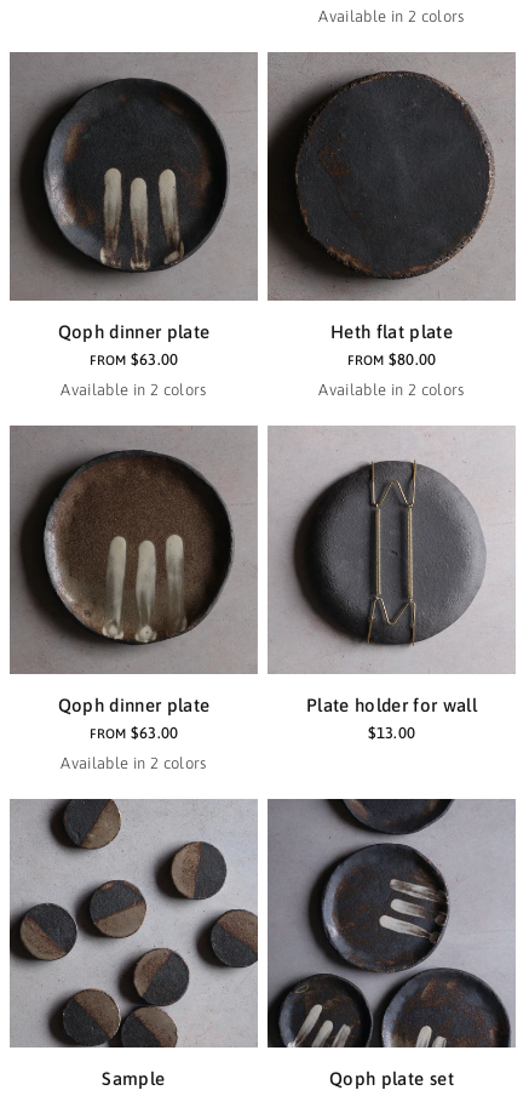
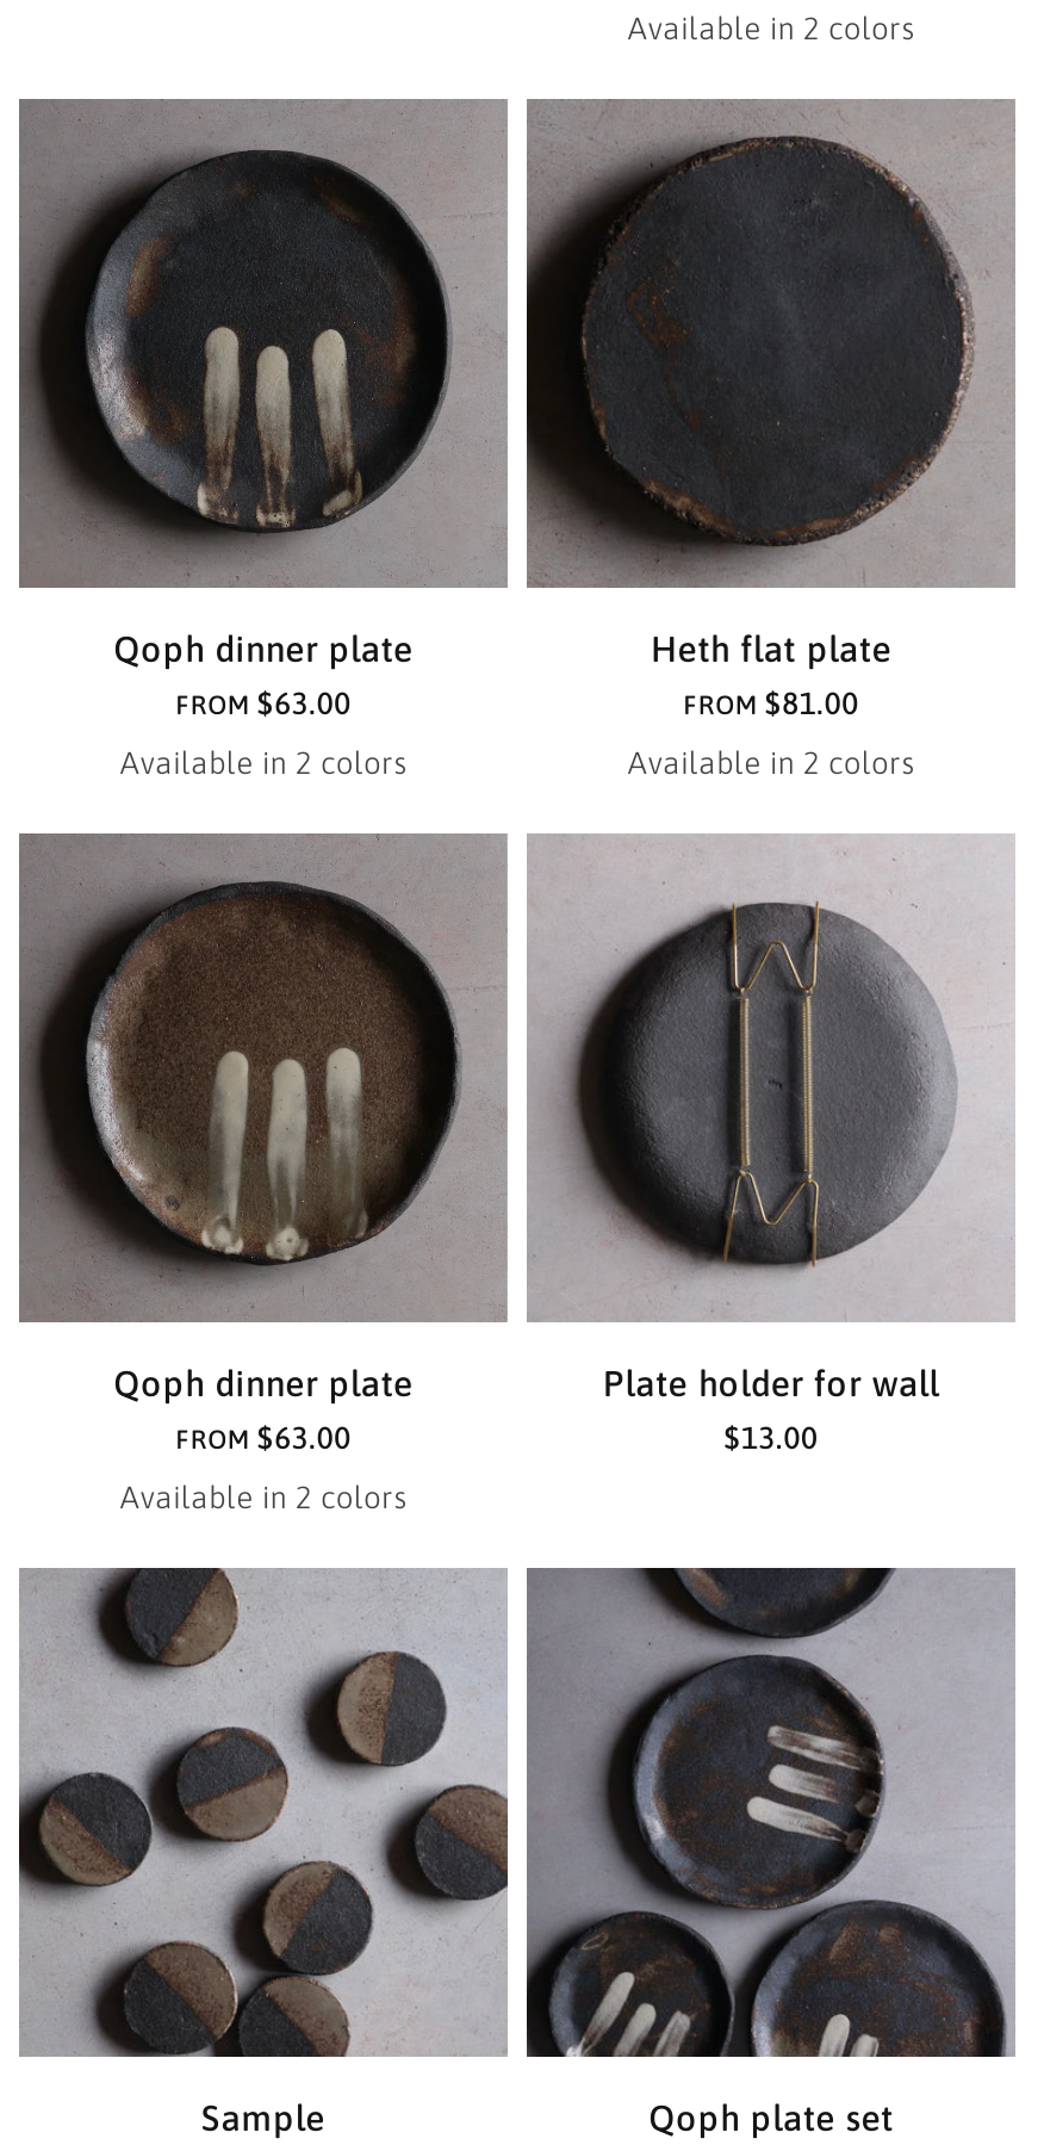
- FROM $80.00
+ FROM $81.00
